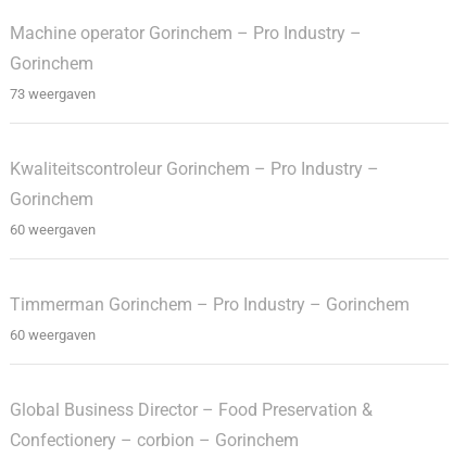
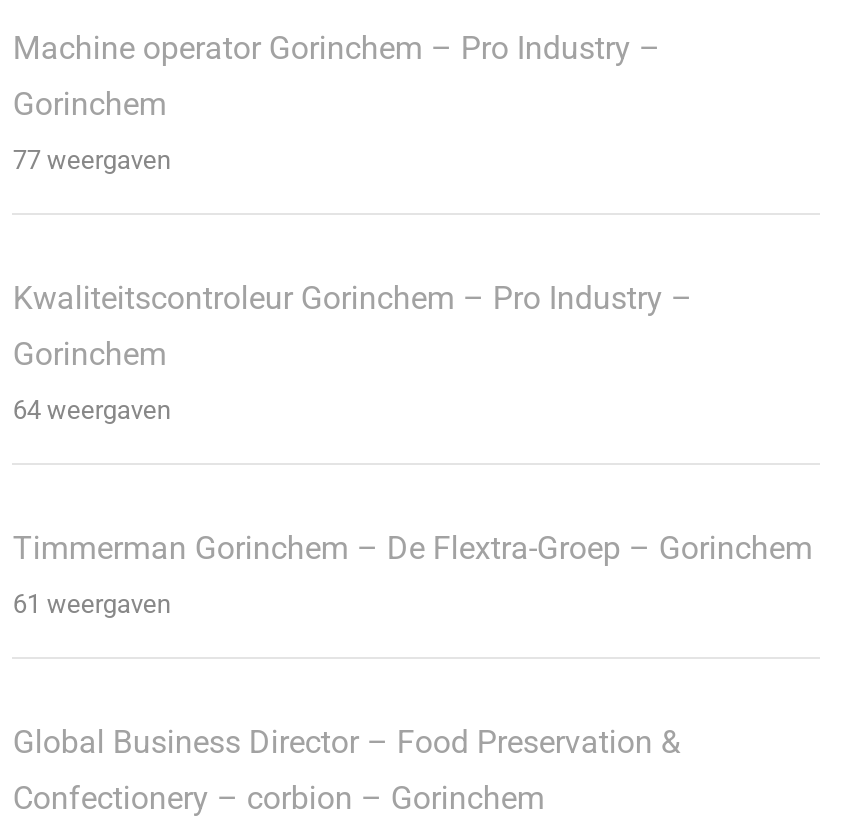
- 73 weergaven
+ 77 weergaven

- 60 weergaven
+ 64 weergaven

- Timmerman Gorinchem – Pro Industry – Gorinchem
+ Timmerman Gorinchem – De Flextra-Groep – Gorinchem

- 60 weergaven
+ 61 weergaven
